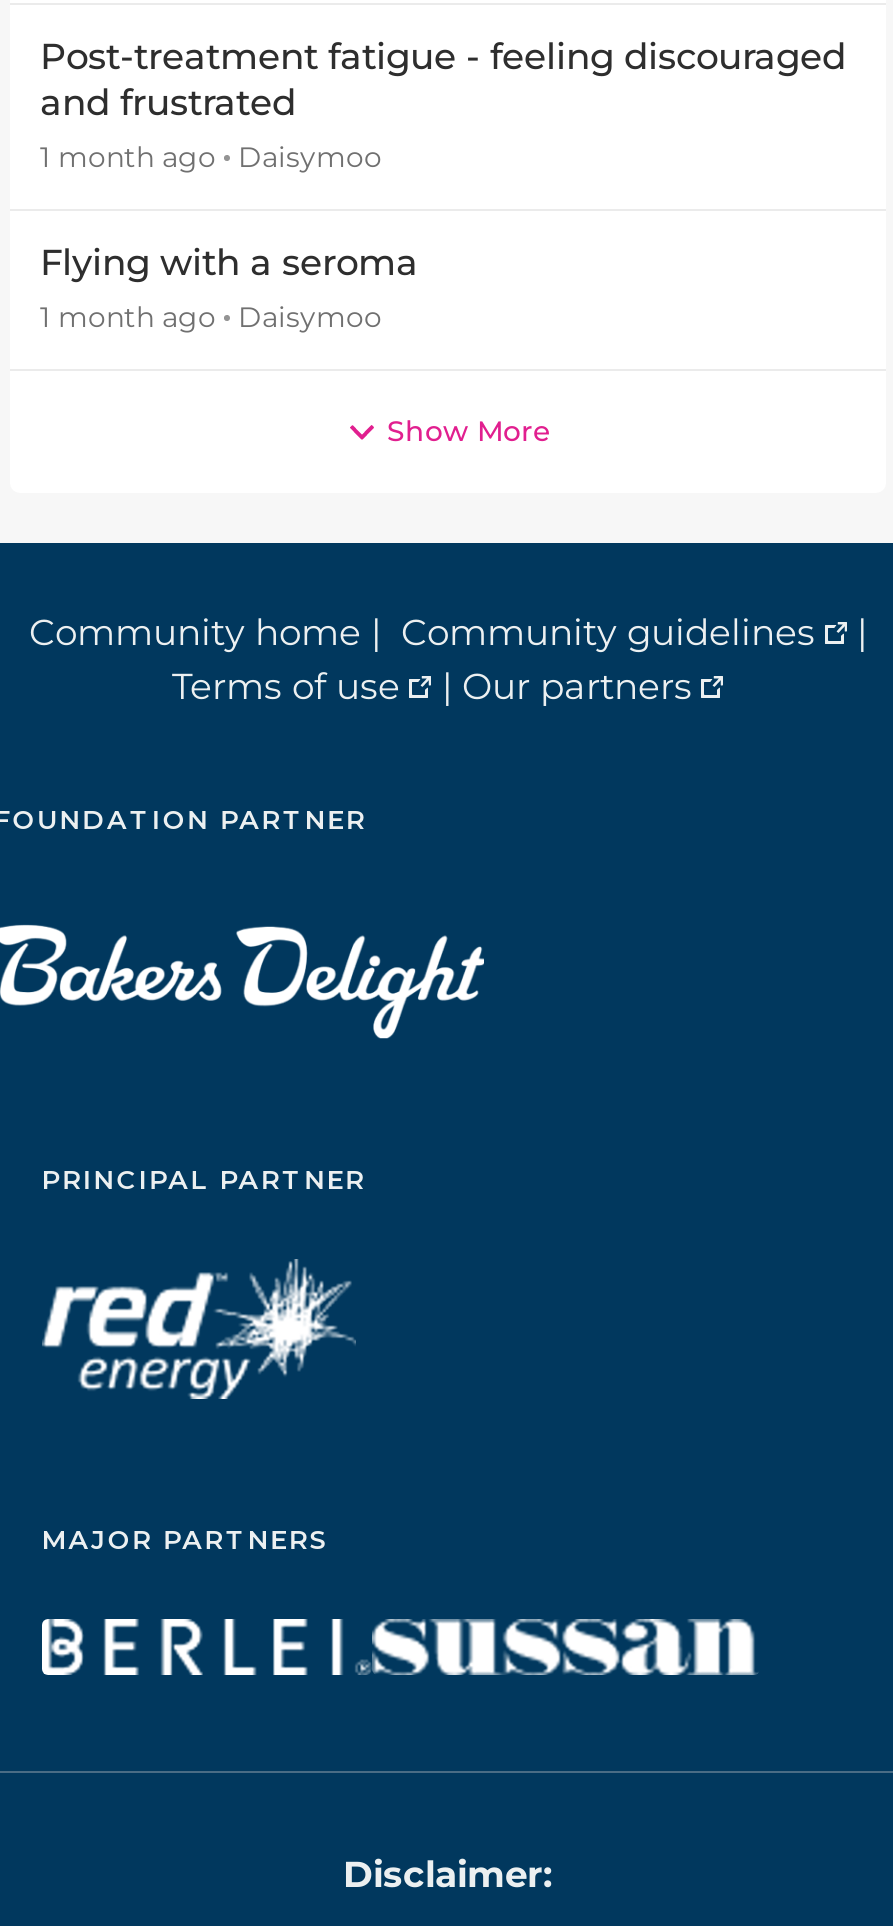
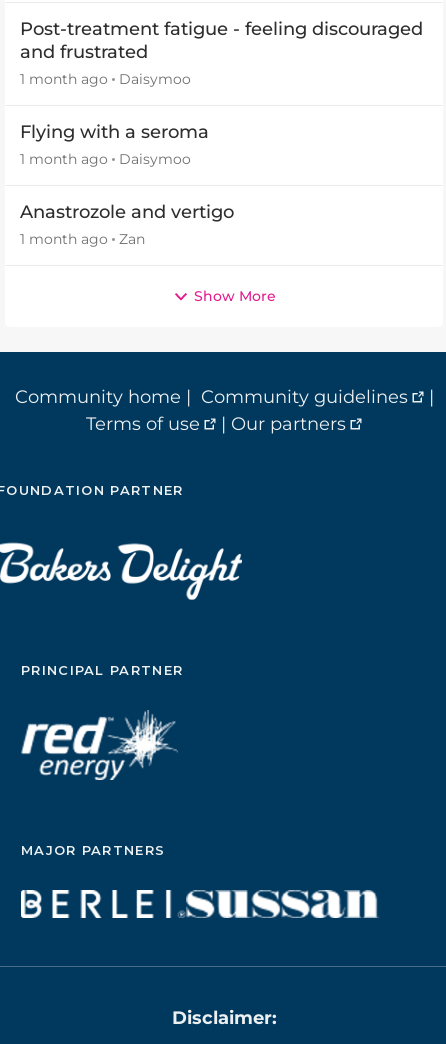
+ Anastrozole and vertigo
+ 1 month ago
+ Zan
